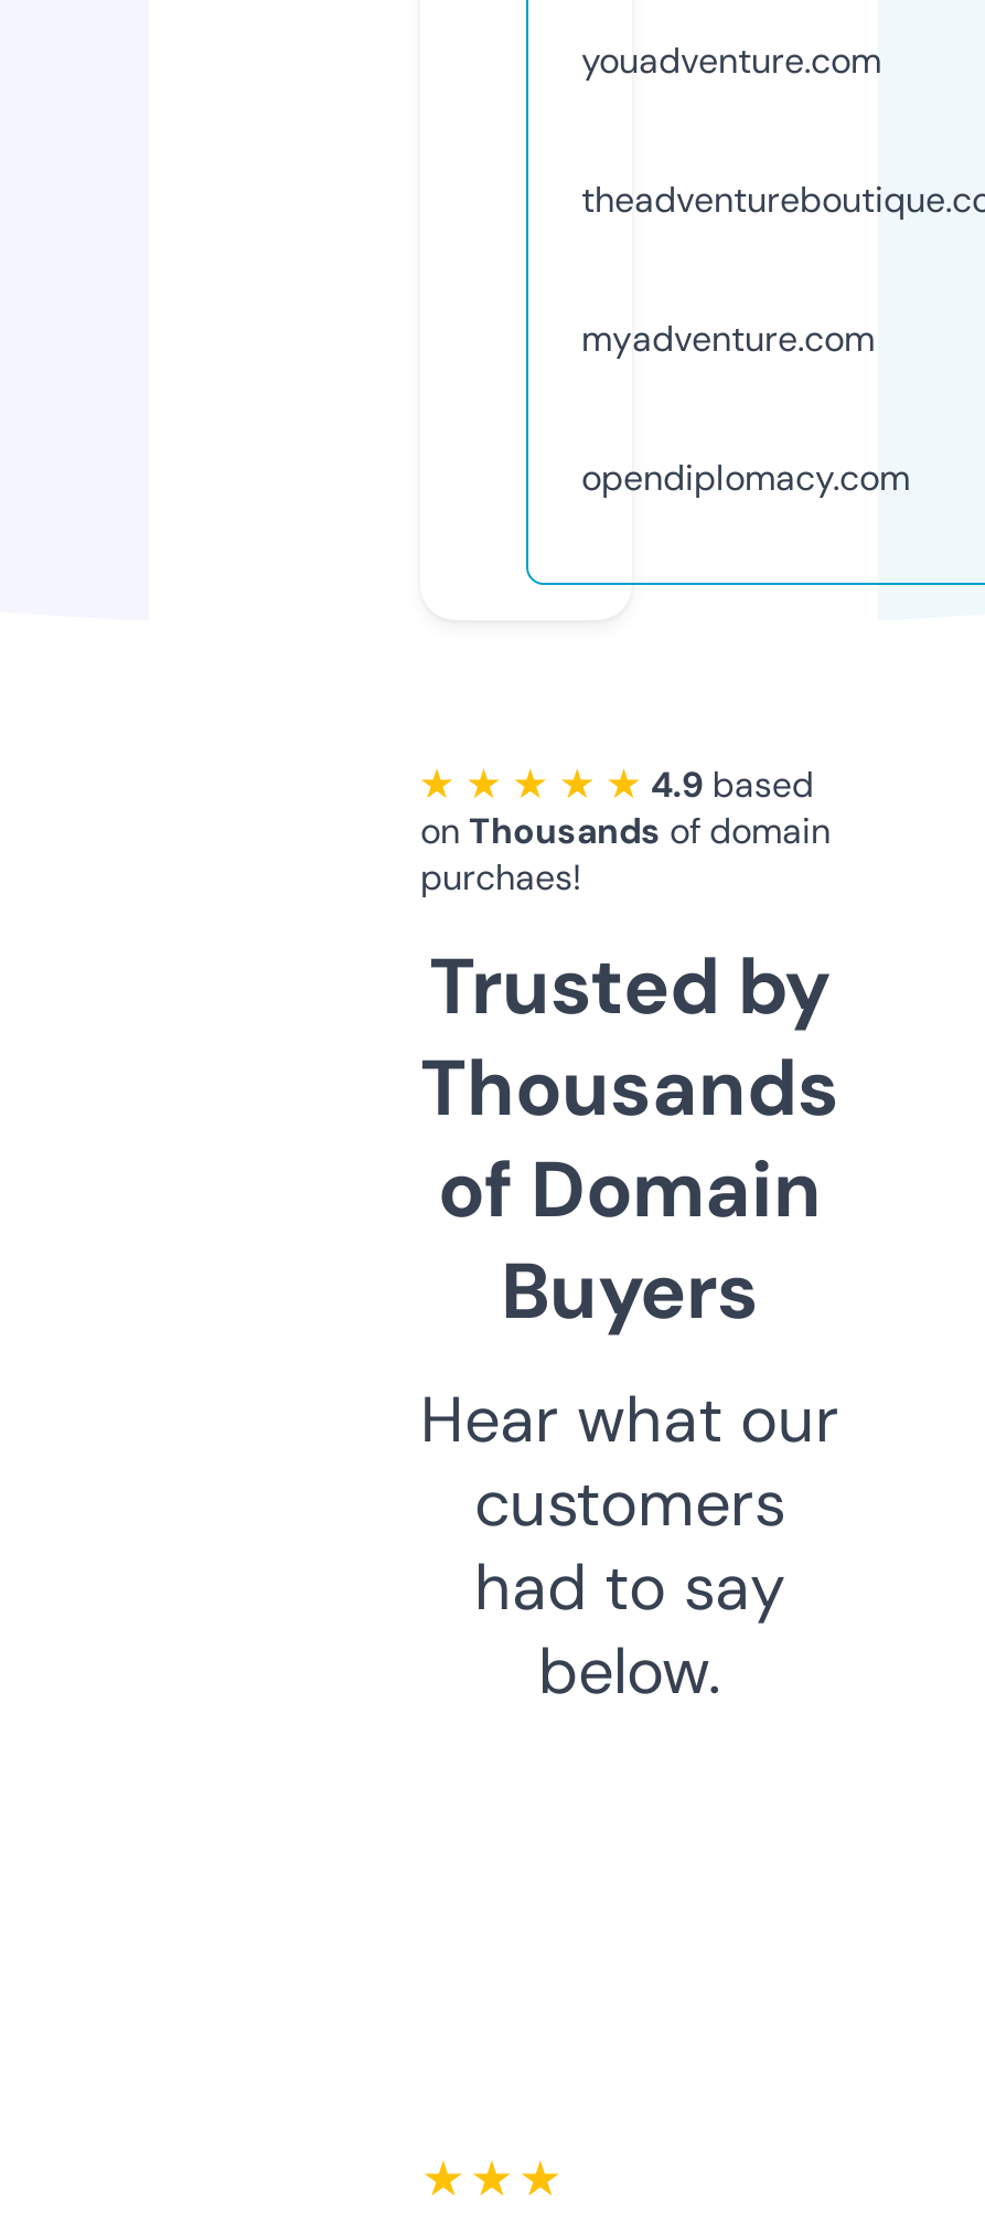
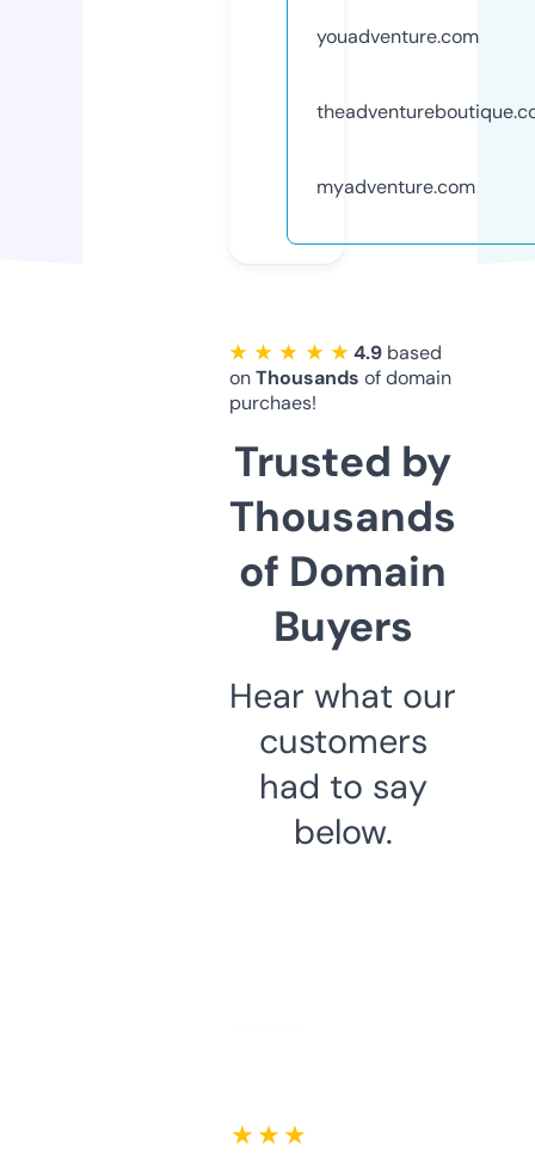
- opendiplomacy.com

moved up: on Thousands of domain | purchaes! | Trusted by | ... | had to say | below.
